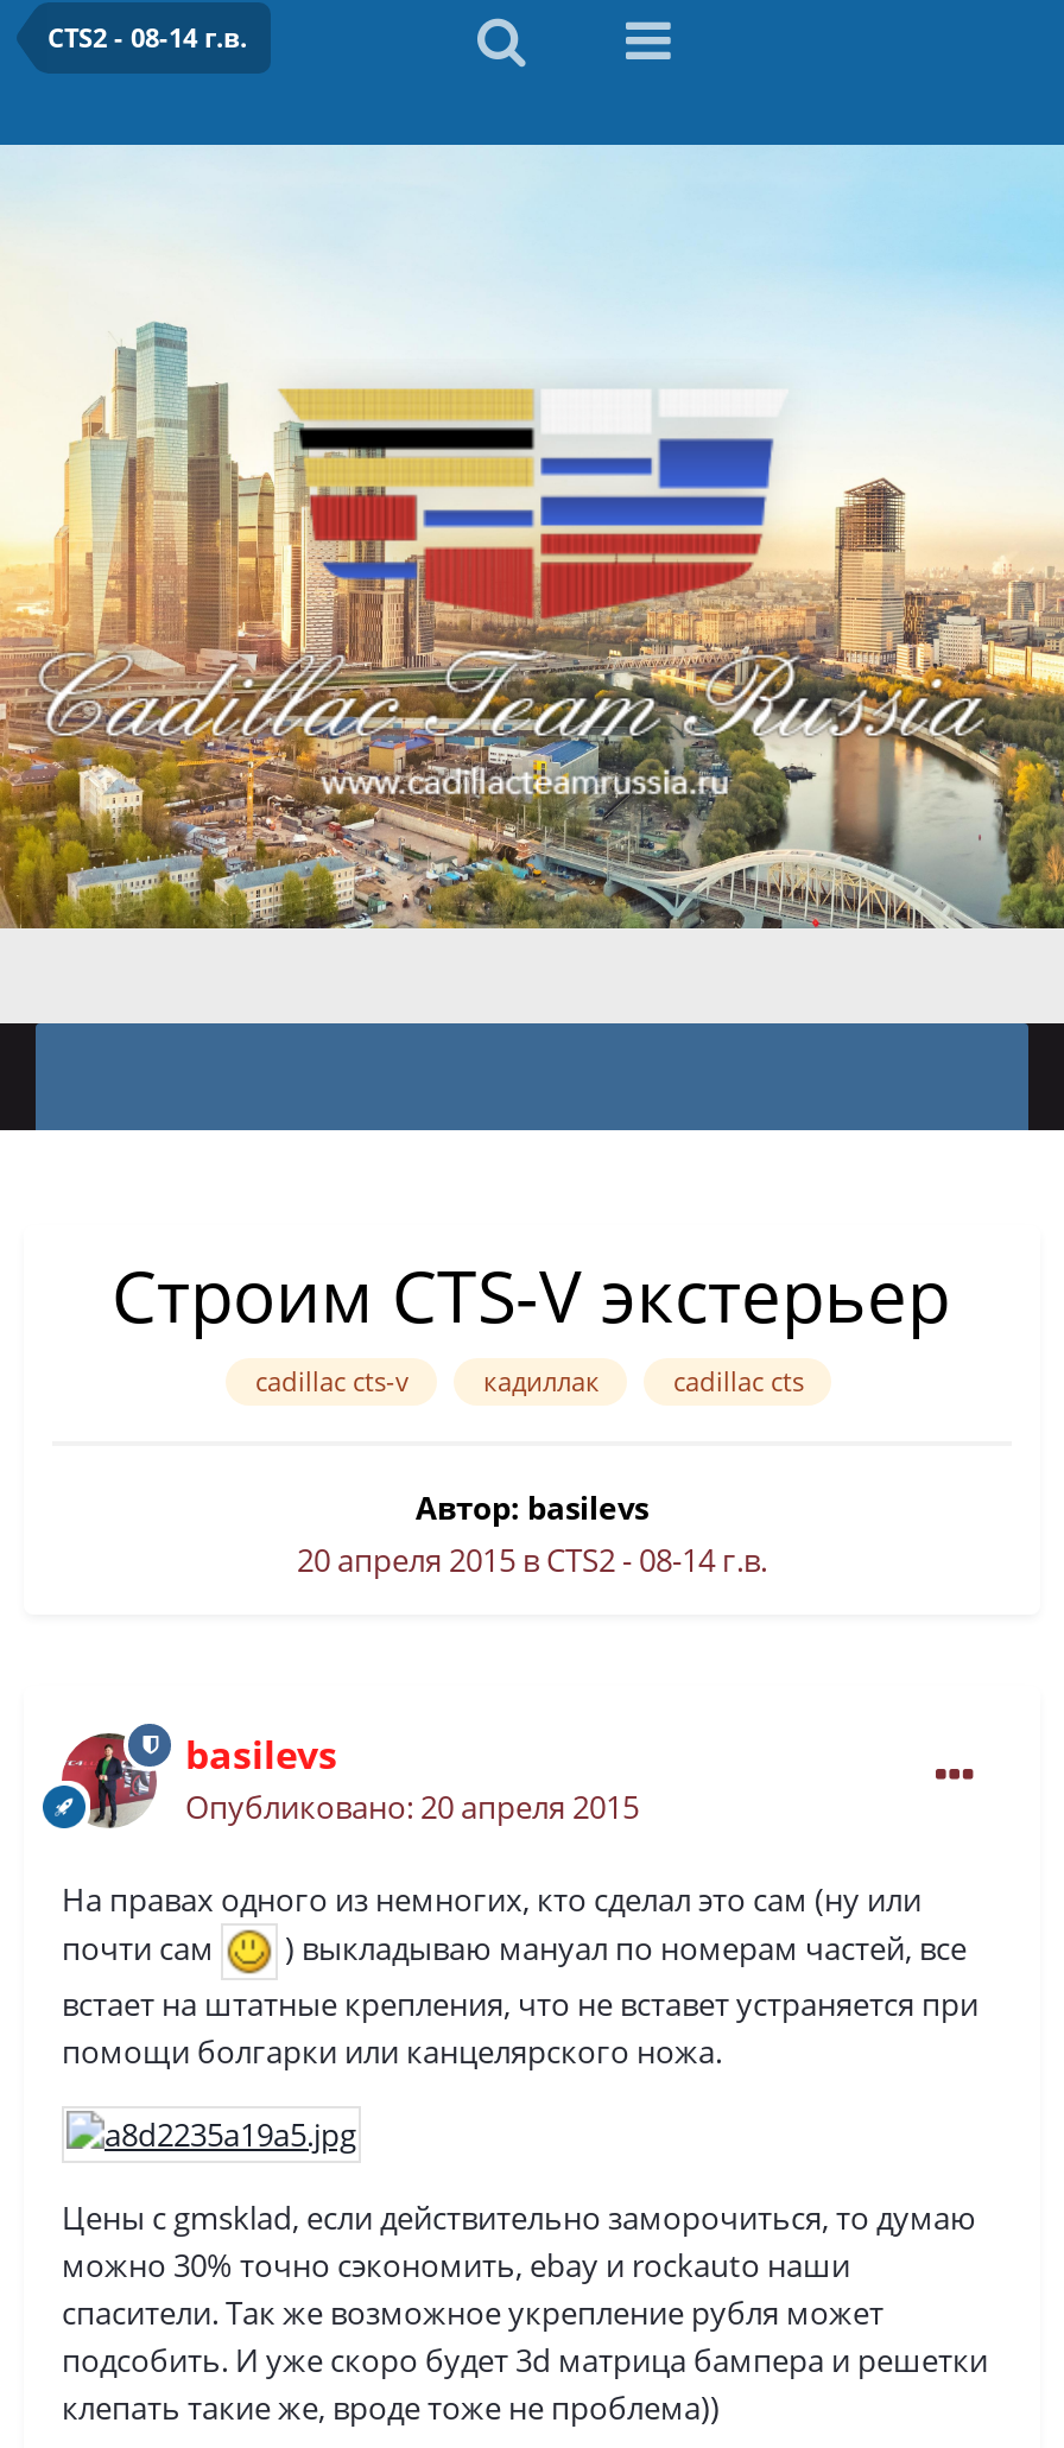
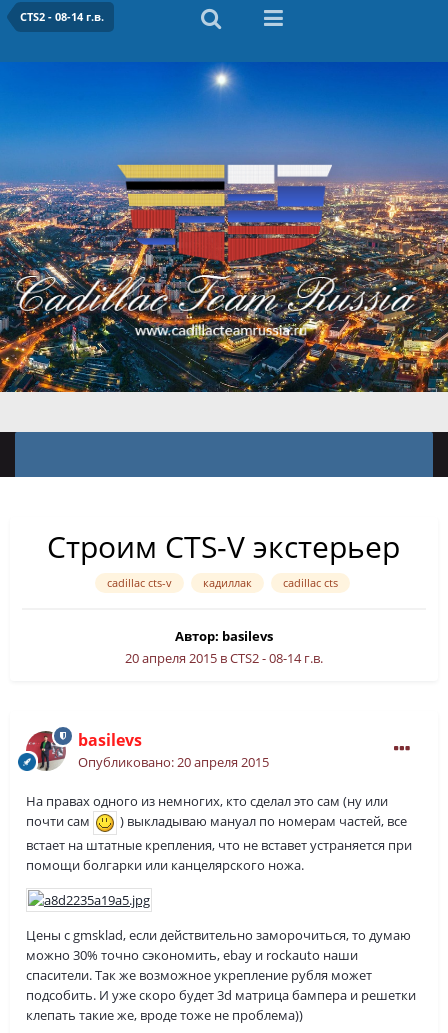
- [image]
+ [image]
